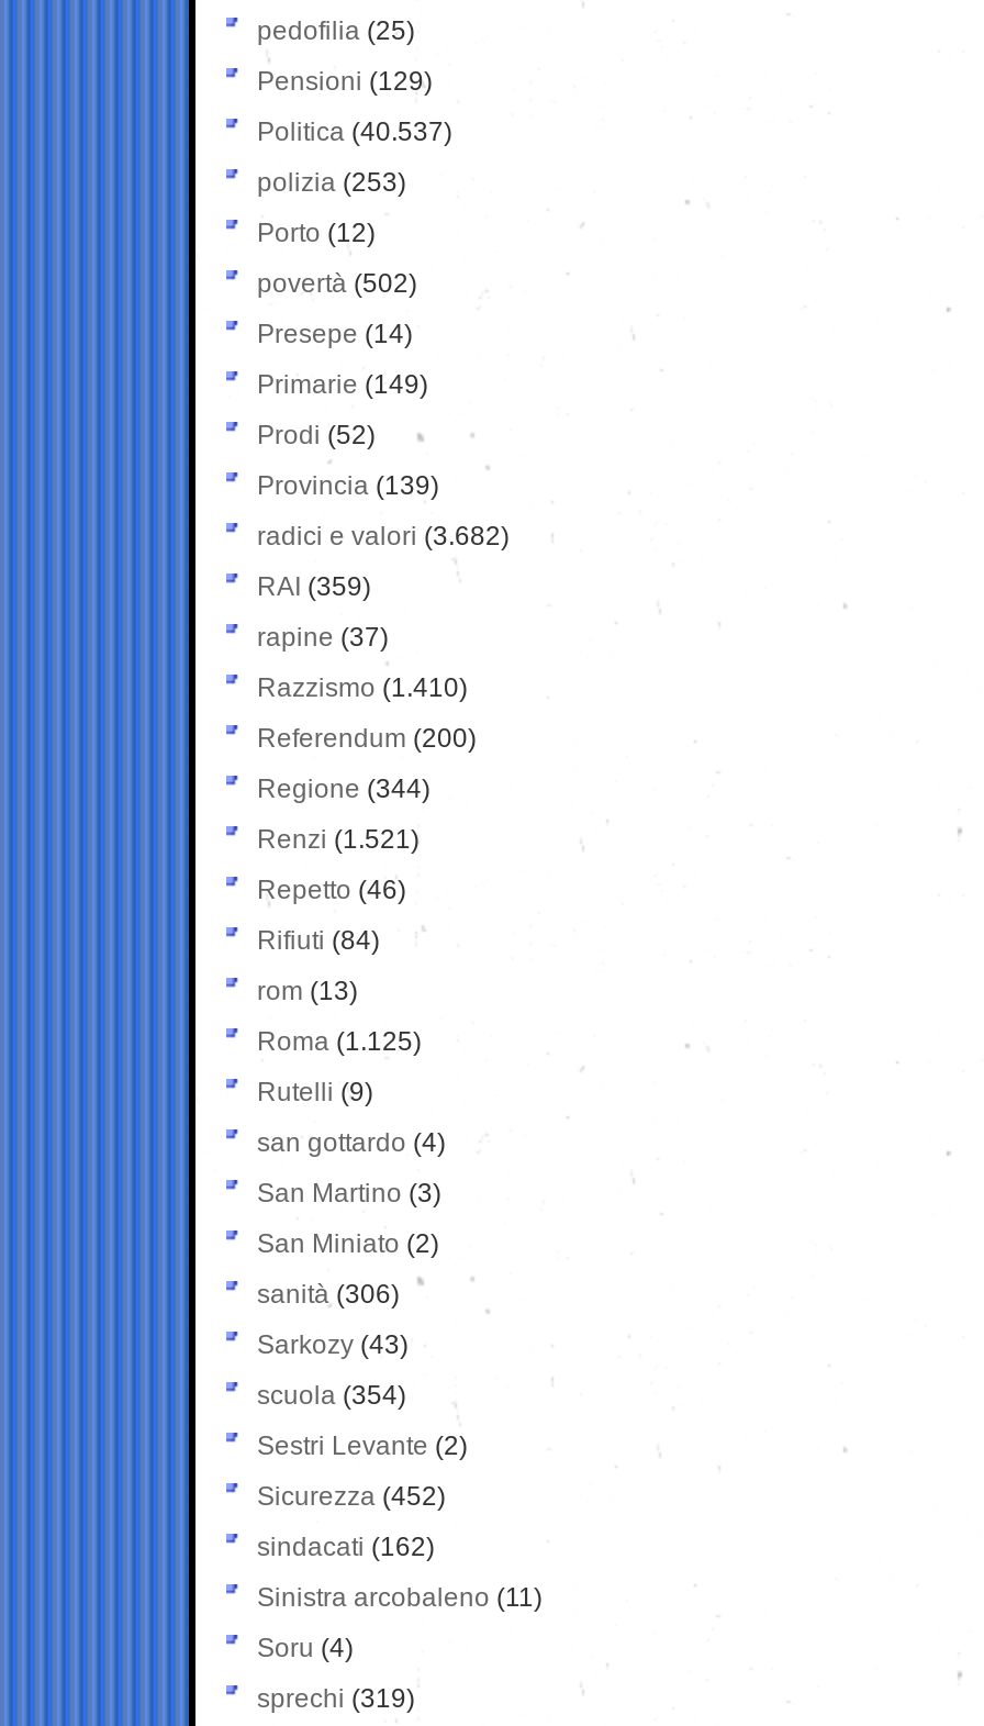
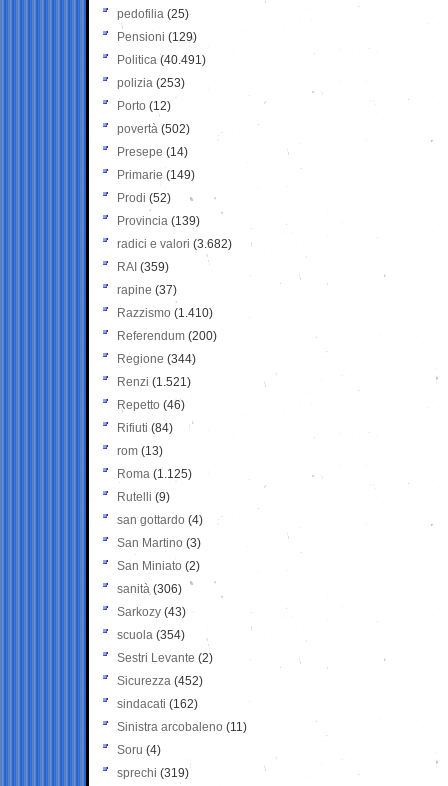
- Politica (40.537)
+ Politica (40.491)
